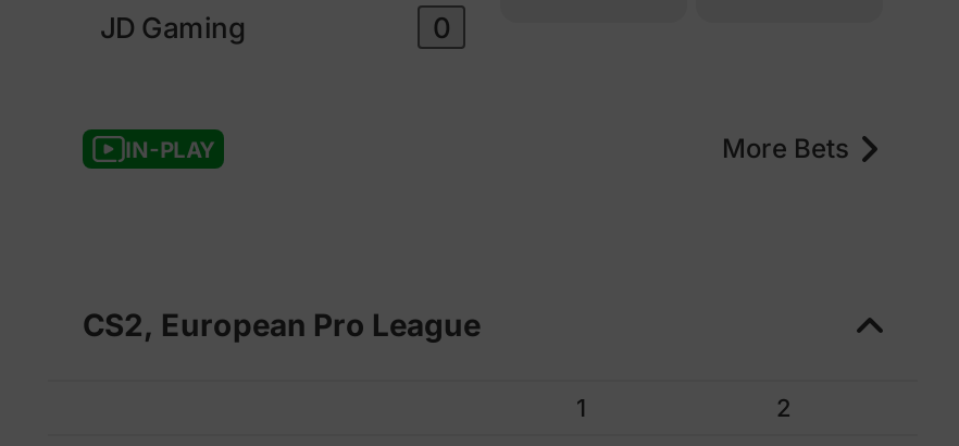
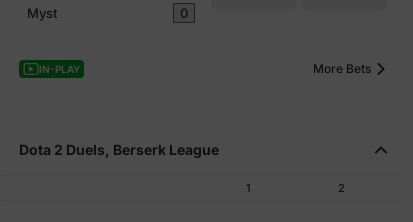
- JD Gaming
+ Myst

- CS2, European Pro League
+ Dota 2 Duels, Berserk League
